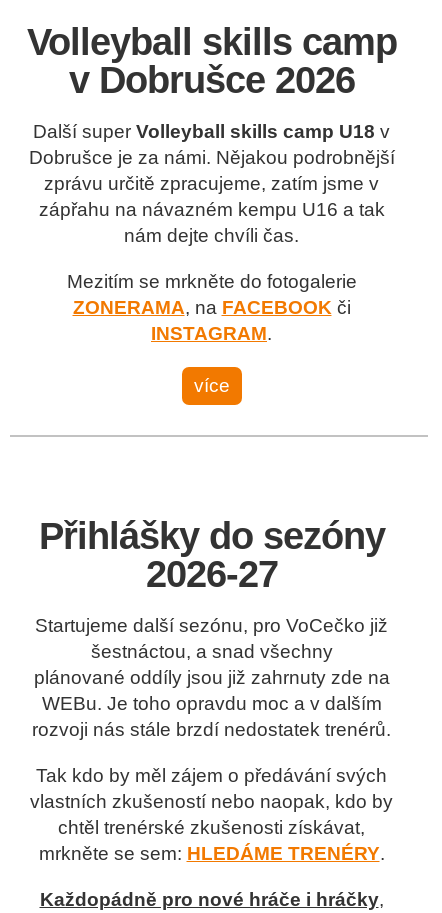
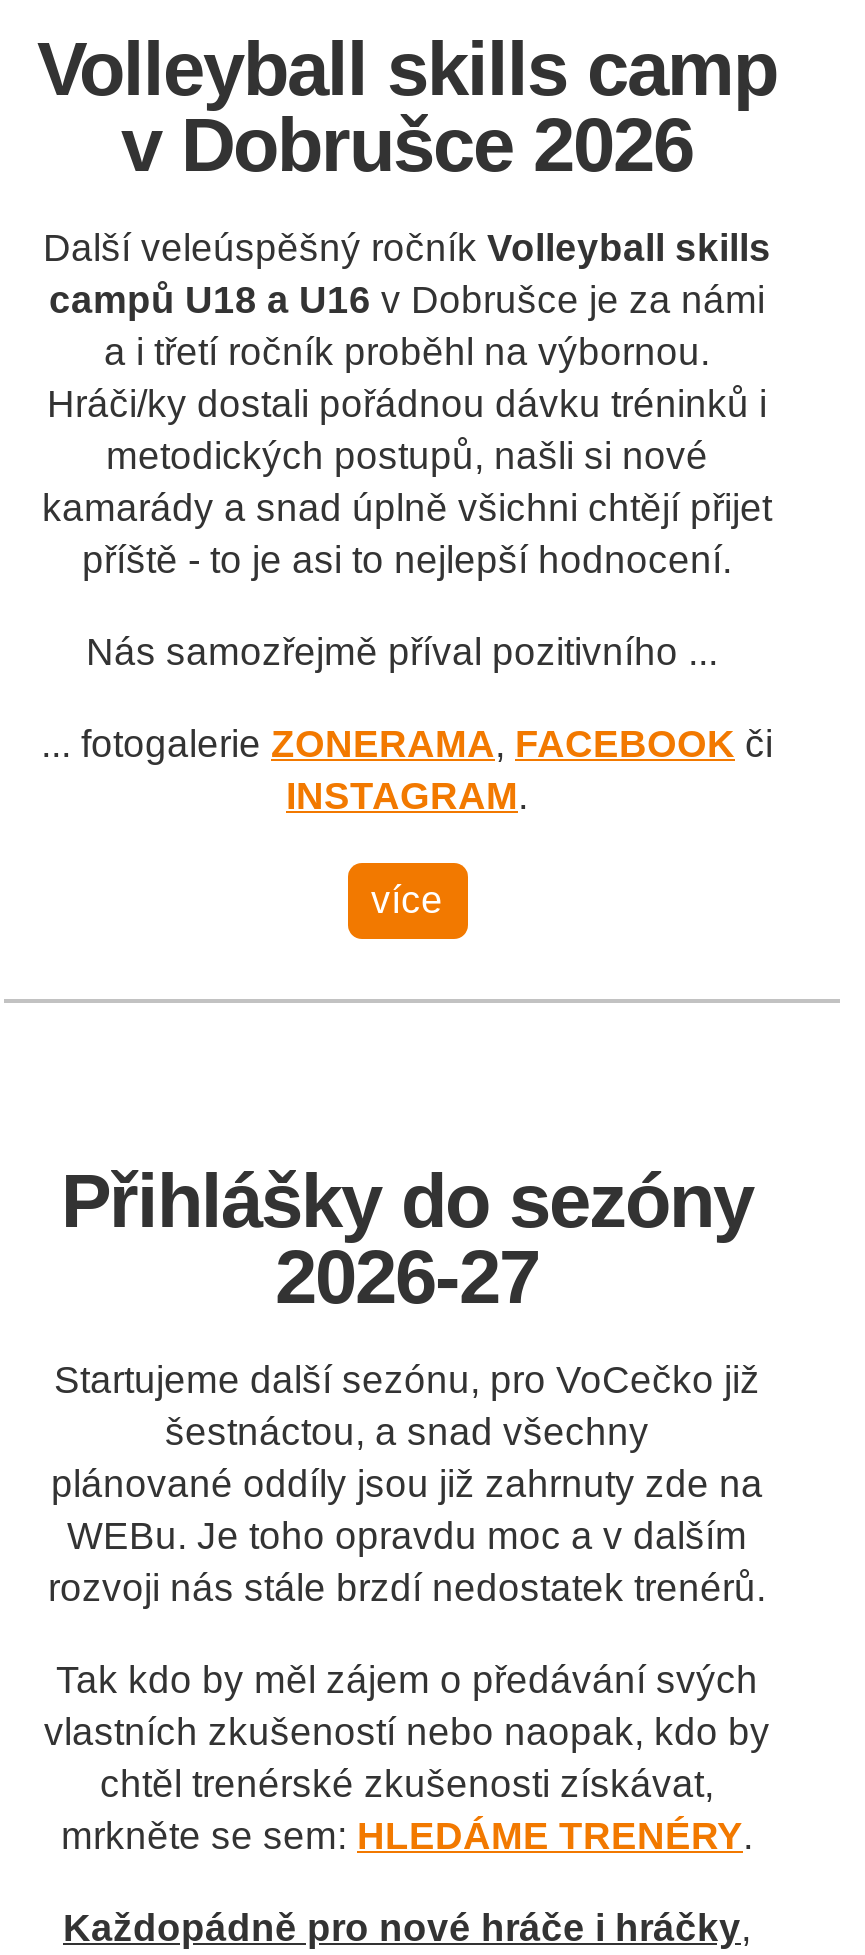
- Další super Volleyball skills camp U18 v
- Dobrušce je za námi. Nějakou podrobnější
- zprávu určitě zpracujeme, zatím jsme v
- zápřahu na návazném kempu U16 a tak
- nám dejte chvíli čas.
- Mezitím se mrkněte do fotogalerie
- ZONERAMA, na FACEBOOK či
+ Další veleúspěšný ročník Volleyball skills
+ campů U18 a U16 v Dobrušce je za námi
+ a i třetí ročník proběhl na výbornou.
+ Hráči/ky dostali pořádnou dávku tréninků i
+ metodických postupů, našli si nové
+ kamarády a snad úplně všichni chtějí přijet
+ příště - to je asi to nejlepší hodnocení.
+ Nás samozřejmě příval pozitivního ...
+ ... fotogalerie ZONERAMA, FACEBOOK či
